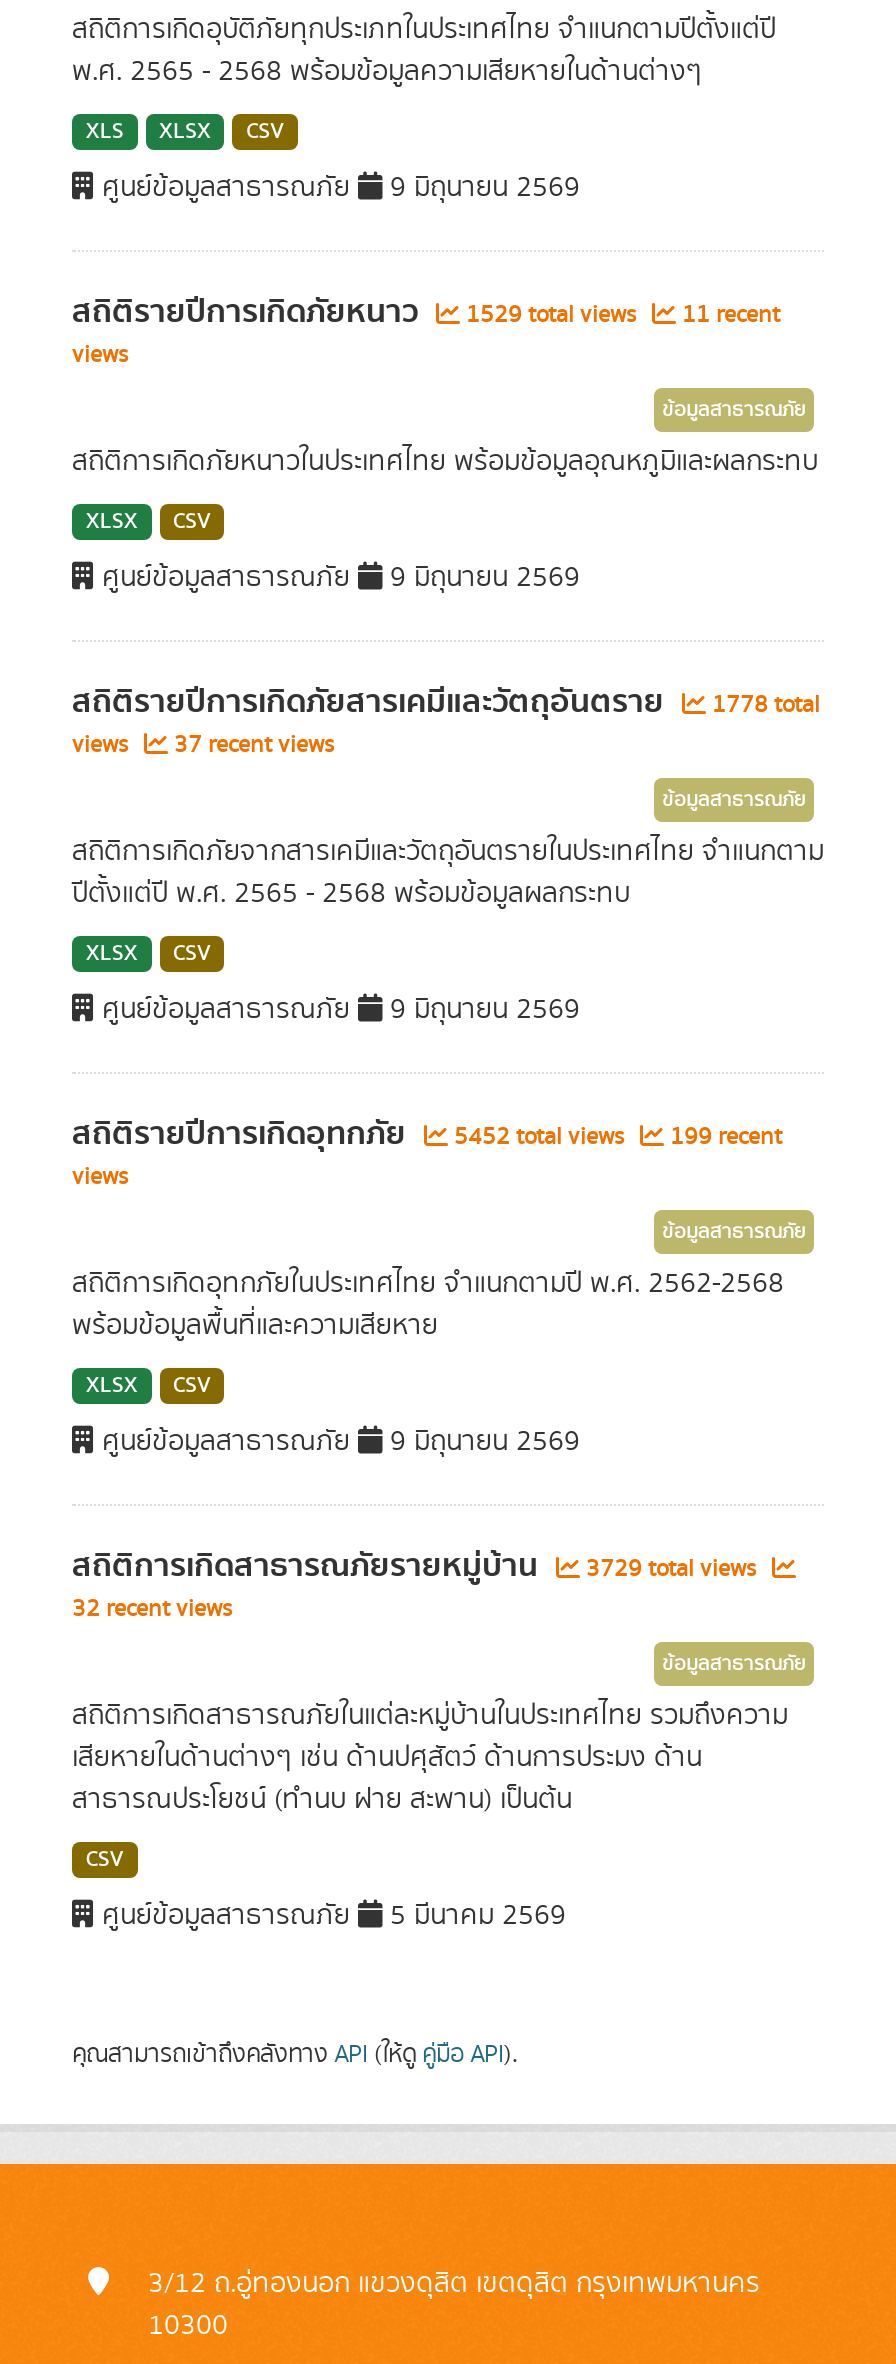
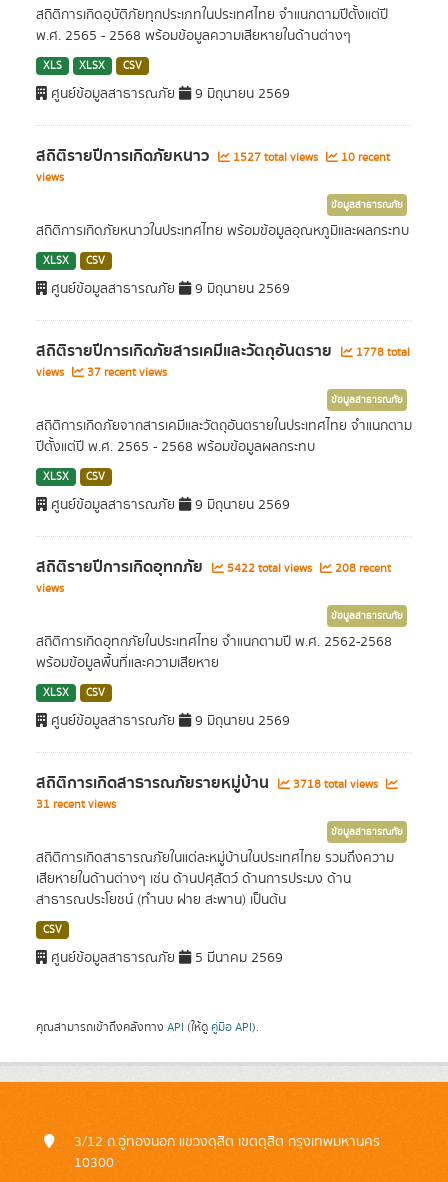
- 1529 total views
+ 1527 total views

- 11 recent
+ 10 recent

- 5452 total views
+ 5422 total views

- 199 recent
+ 208 recent

- สถิติการเกิดสาธารณภัยรายหมู่บ้าน 3729 total views
+ สถิติการเกิดสาธารณภัยรายหมู่บ้าน 3718 total views

- 32 recent views
+ 31 recent views
